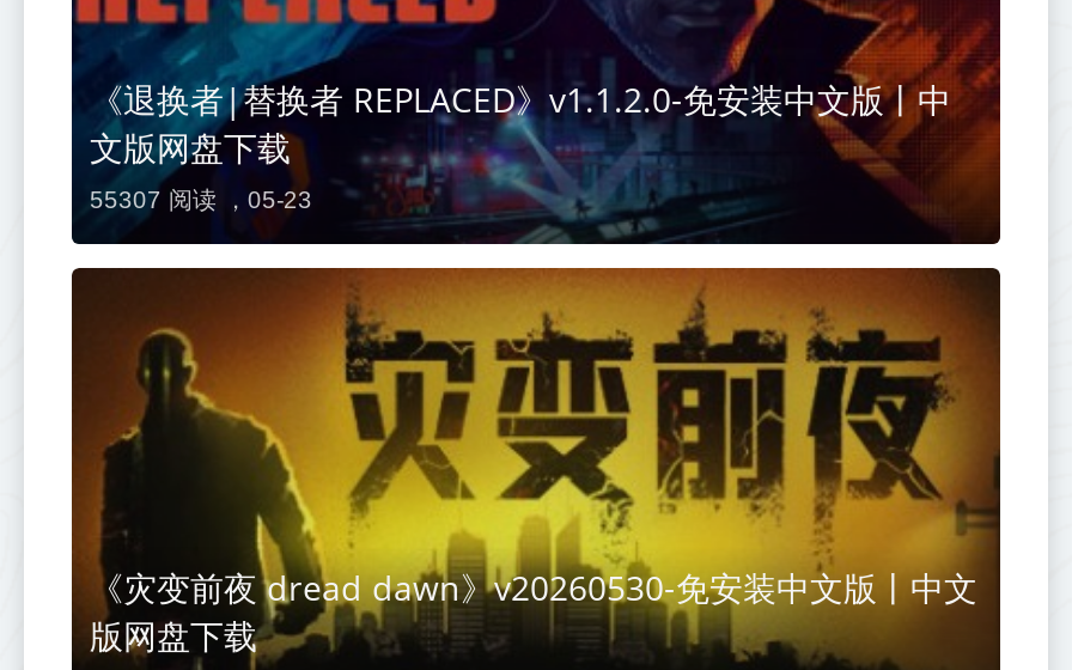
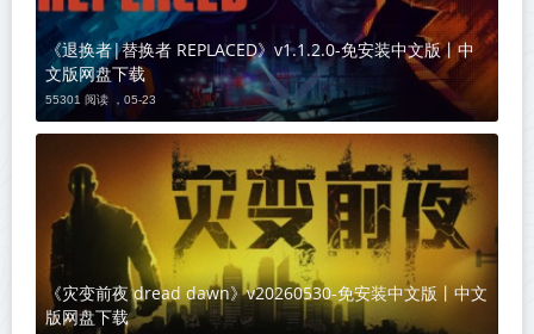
- 55307 阅读 ，05-23
+ 55301 阅读 ，05-23
